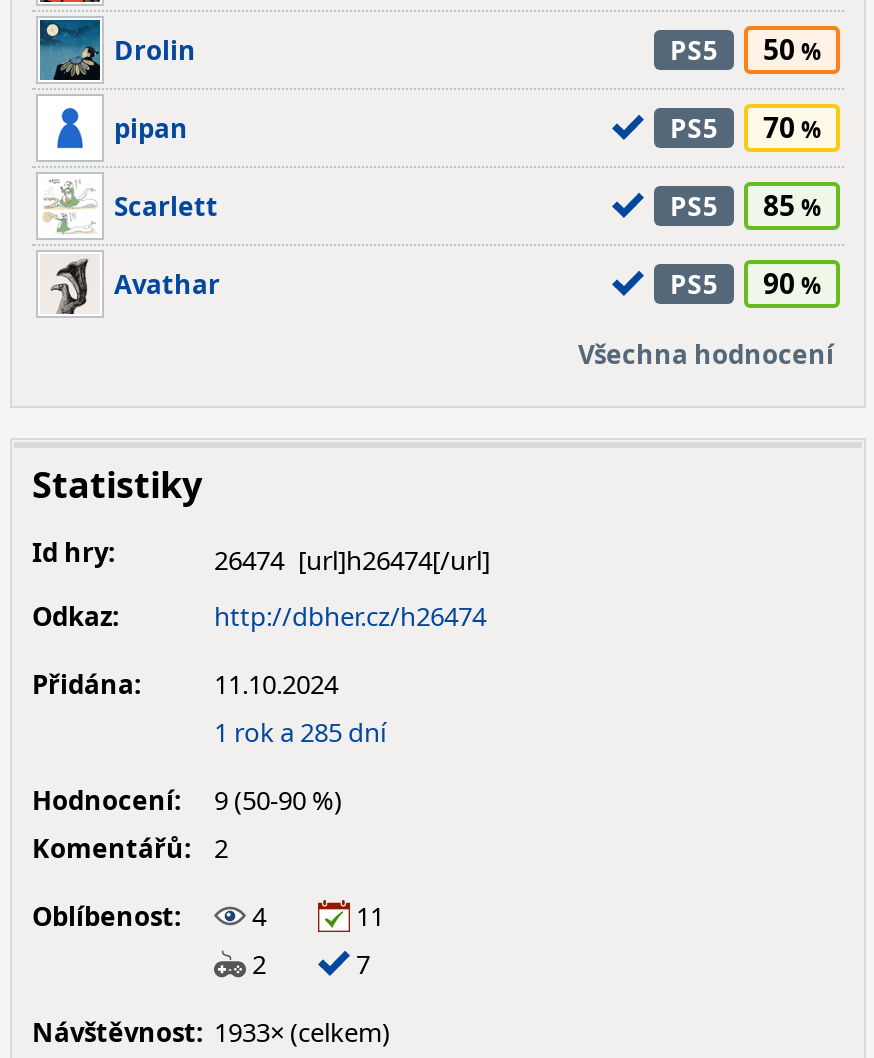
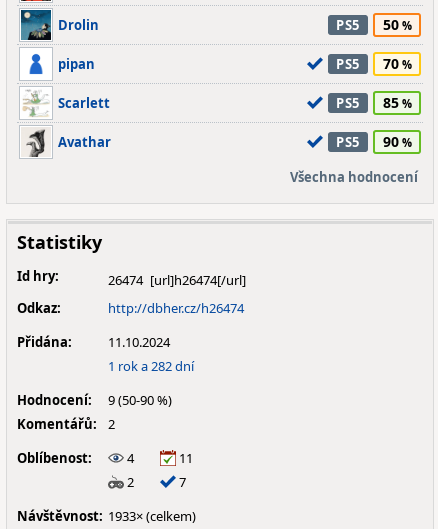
- 1 rok a 285 dní
+ 1 rok a 282 dní
